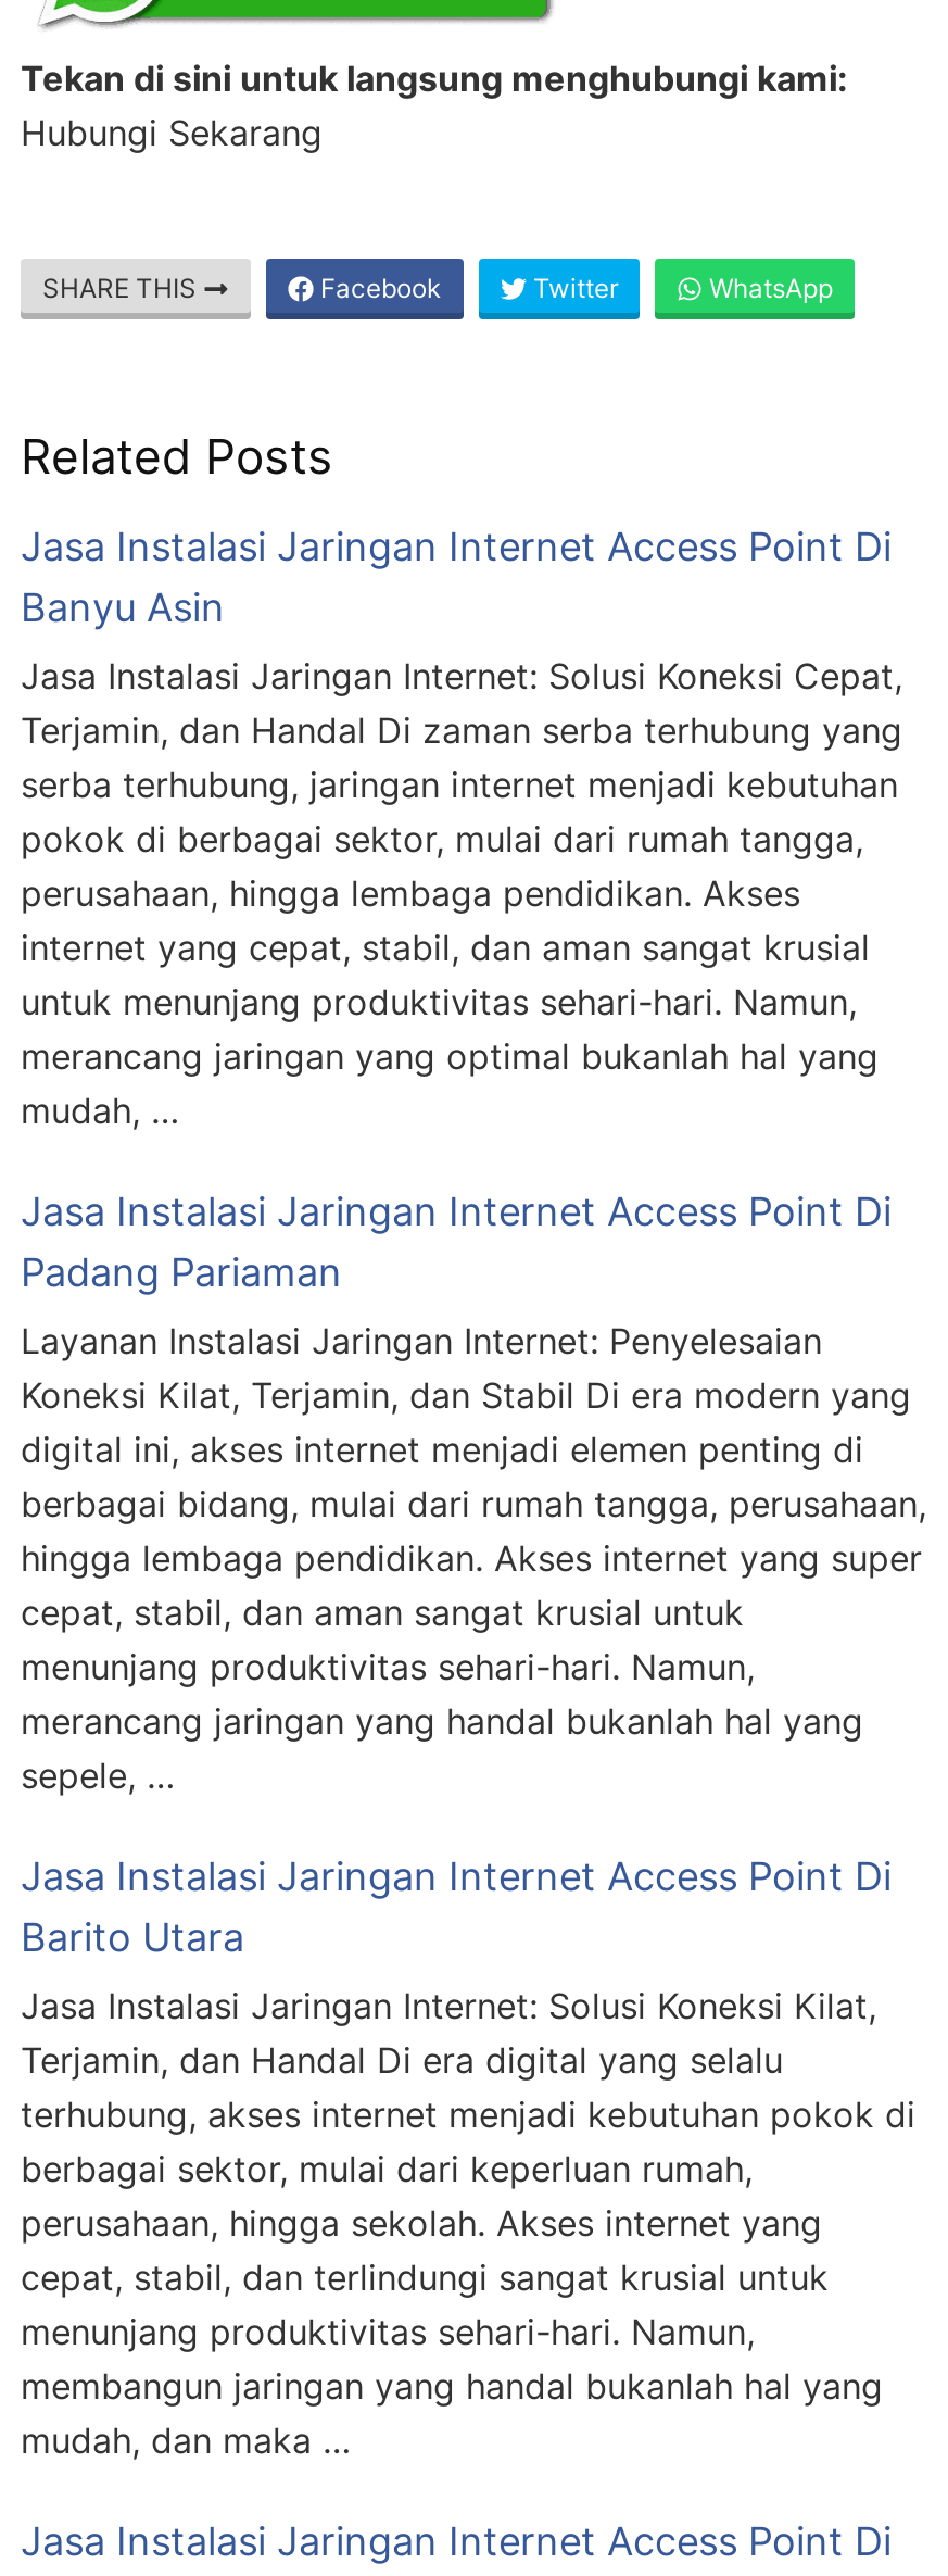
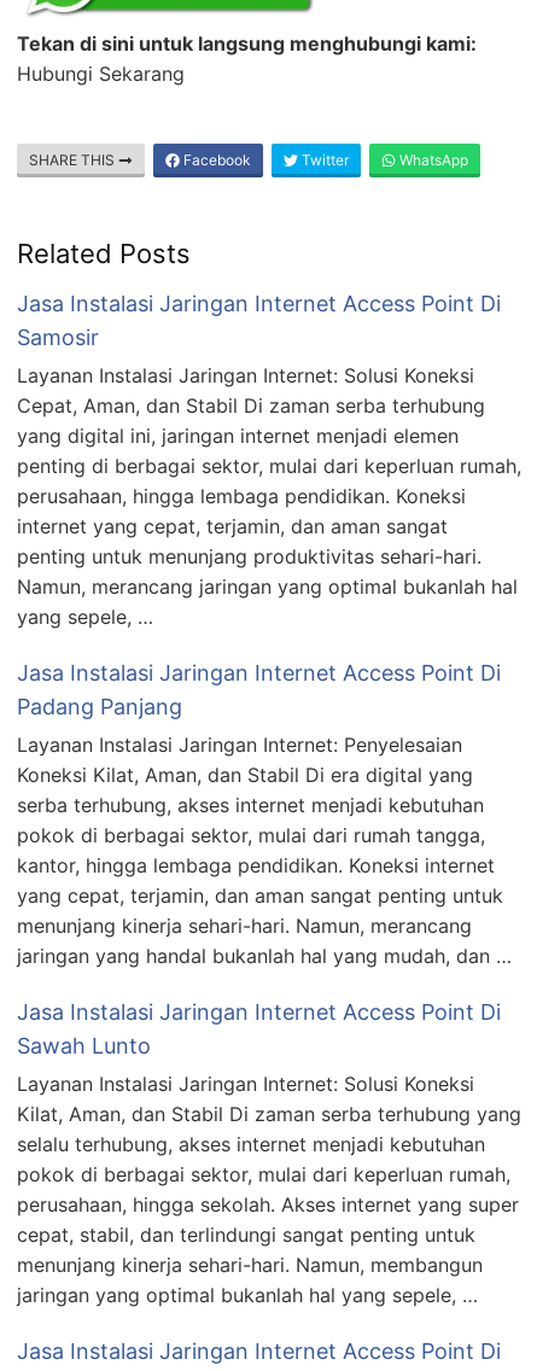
- Banyu Asin
+ Samosir

- Jasa Instalasi Jaringan Internet: Solusi Koneksi Cepat,
- Terjamin, dan Handal Di zaman serba terhubung yang
- serba terhubung, jaringan internet menjadi kebutuhan
- perusahaan, hingga lembaga pendidikan. Akses
- internet yang cepat, stabil, dan aman sangat krusial
- untuk menunjang produktivitas sehari-hari. Namun,
- merancang jaringan yang optimal bukanlah hal yang
- mudah, …
+ Layanan Instalasi Jaringan Internet: Solusi Koneksi
+ Cepat, Aman, dan Stabil Di zaman serba terhubung
+ yang digital ini, jaringan internet menjadi elemen
+ penting di berbagai sektor, mulai dari keperluan rumah,
+ perusahaan, hingga lembaga pendidikan. Koneksi
+ internet yang cepat, terjamin, dan aman sangat
+ penting untuk menunjang produktivitas sehari-hari.
+ Namun, merancang jaringan yang optimal bukanlah hal
+ yang sepele, …

moved down: pokok di berbagai sektor, mulai dari rumah tangga,

- Padang Pariaman
+ Padang Panjang

- Koneksi Kilat, Terjamin, dan Stabil Di era modern yang
- digital ini, akses internet menjadi elemen penting di
- berbagai bidang, mulai dari rumah tangga, perusahaan,
- hingga lembaga pendidikan. Akses internet yang super
- cepat, stabil, dan aman sangat krusial untuk
- menunjang produktivitas sehari-hari. Namun,
- merancang jaringan yang handal bukanlah hal yang
- sepele, …
+ Koneksi Kilat, Aman, dan Stabil Di era digital yang
+ serba terhubung, akses internet menjadi kebutuhan
+ kantor, hingga lembaga pendidikan. Koneksi internet
+ yang cepat, terjamin, dan aman sangat penting untuk
+ menunjang kinerja sehari-hari. Namun, merancang
+ jaringan yang handal bukanlah hal yang mudah, dan …

- Barito Utara
+ Sawah Lunto

- Jasa Instalasi Jaringan Internet: Solusi Koneksi Kilat,
- Terjamin, dan Handal Di era digital yang selalu
- terhubung, akses internet menjadi kebutuhan pokok di
- berbagai sektor, mulai dari keperluan rumah,
- perusahaan, hingga sekolah. Akses internet yang
- cepat, stabil, dan terlindungi sangat krusial untuk
- menunjang produktivitas sehari-hari. Namun,
- membangun jaringan yang handal bukanlah hal yang
- mudah, dan maka …
+ Layanan Instalasi Jaringan Internet: Solusi Koneksi
+ Kilat, Aman, dan Stabil Di zaman serba terhubung yang
+ selalu terhubung, akses internet menjadi kebutuhan
+ pokok di berbagai sektor, mulai dari keperluan rumah,
+ perusahaan, hingga sekolah. Akses internet yang super
+ cepat, stabil, dan terlindungi sangat penting untuk
+ menunjang kinerja sehari-hari. Namun, membangun
+ jaringan yang optimal bukanlah hal yang sepele, …
